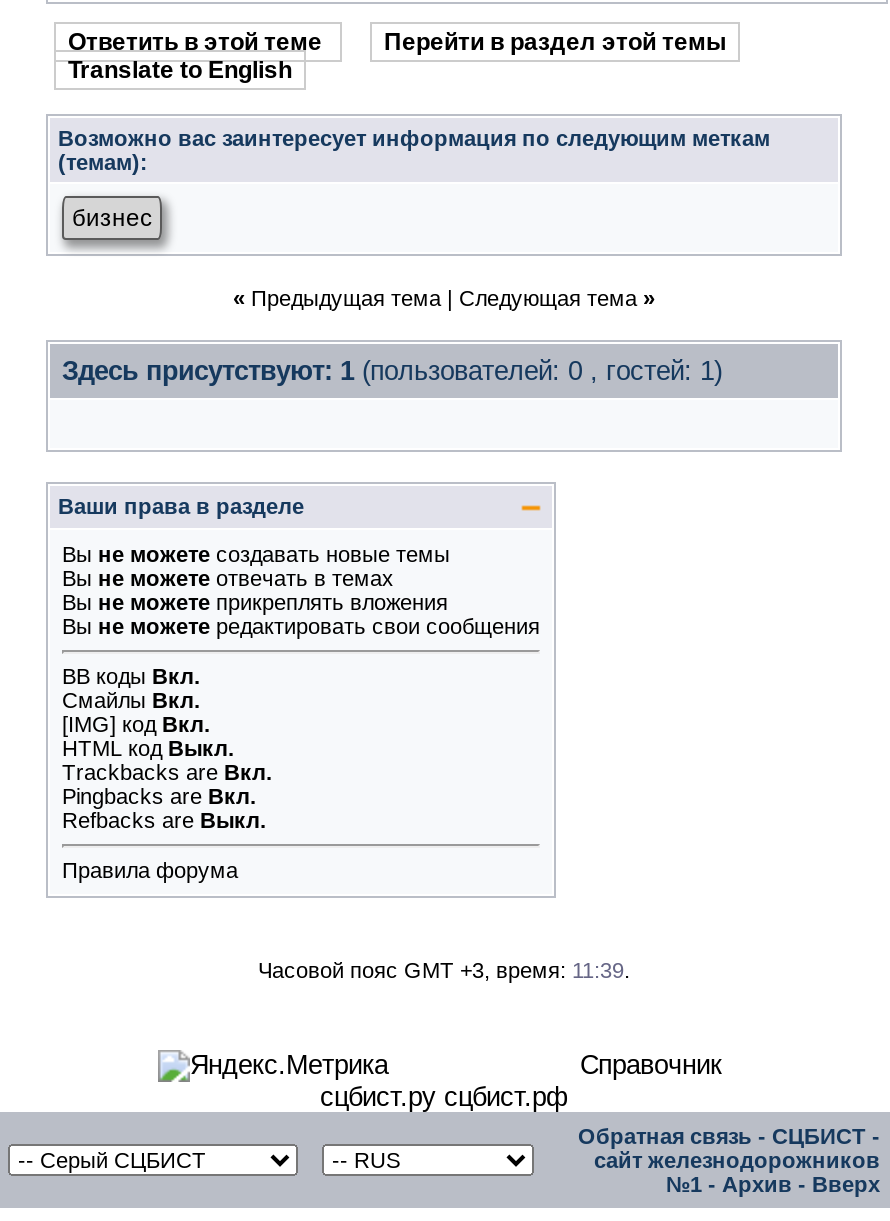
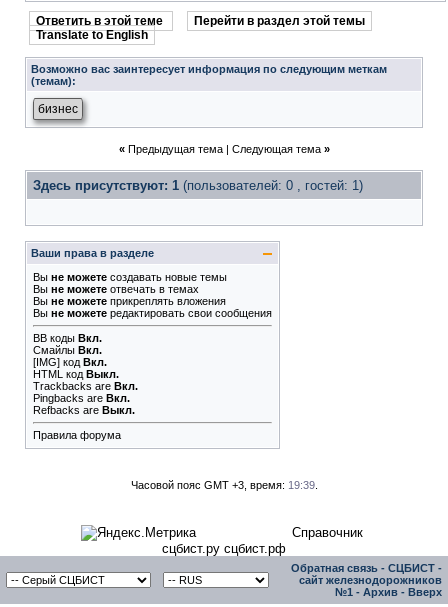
- Часовой пояс GMT +3, время: 11:39.
+ Часовой пояс GMT +3, время: 19:39.
